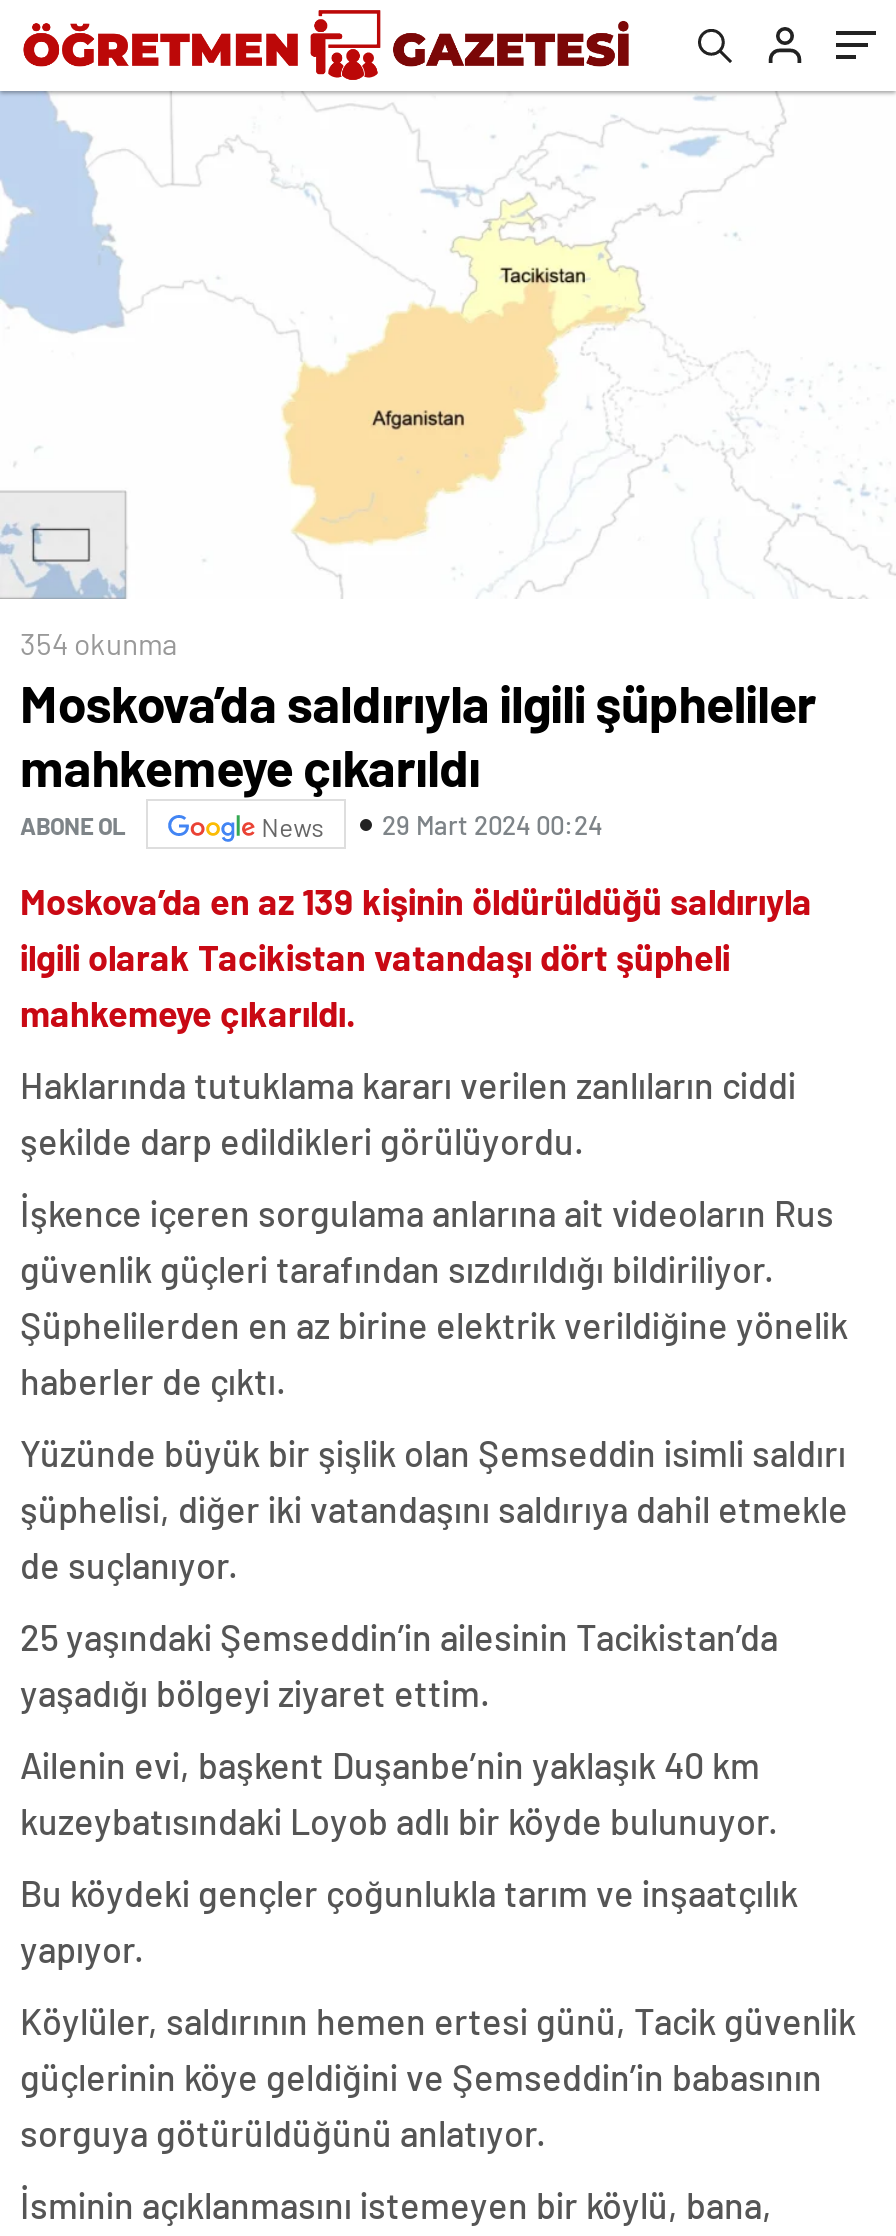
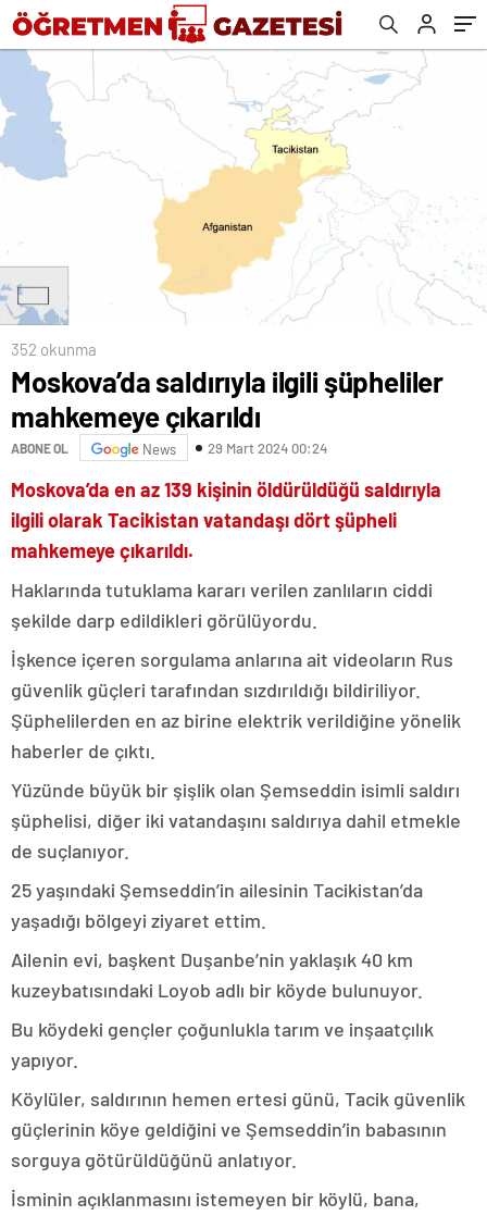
- 354 okunma
+ 352 okunma
